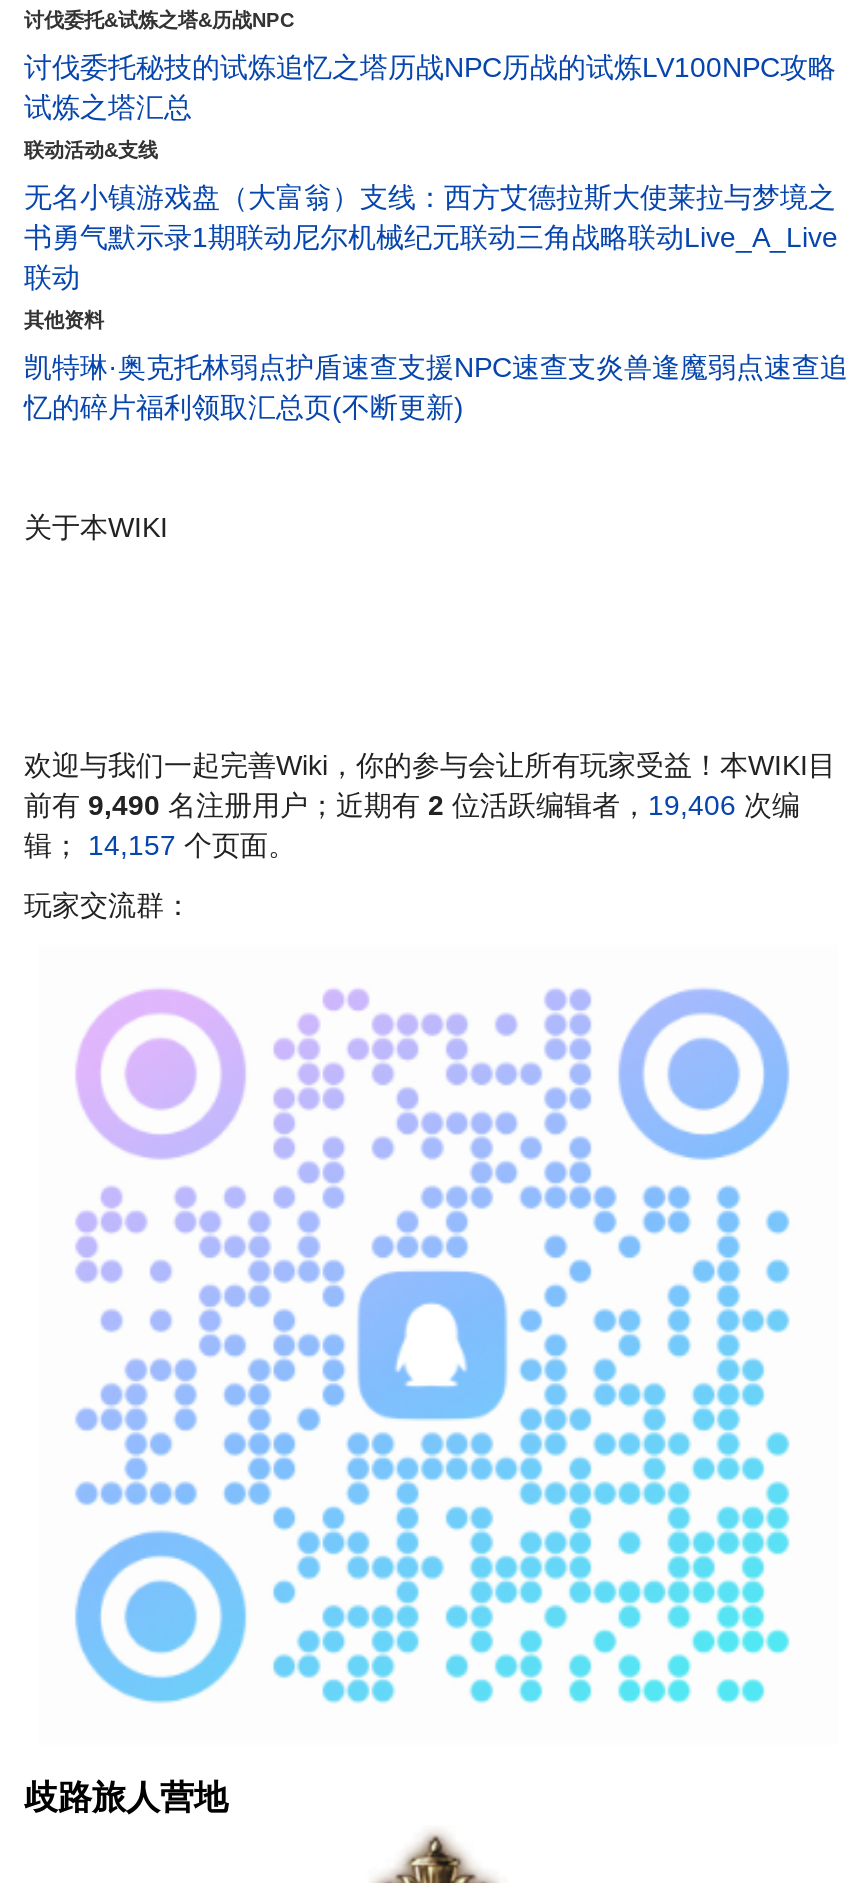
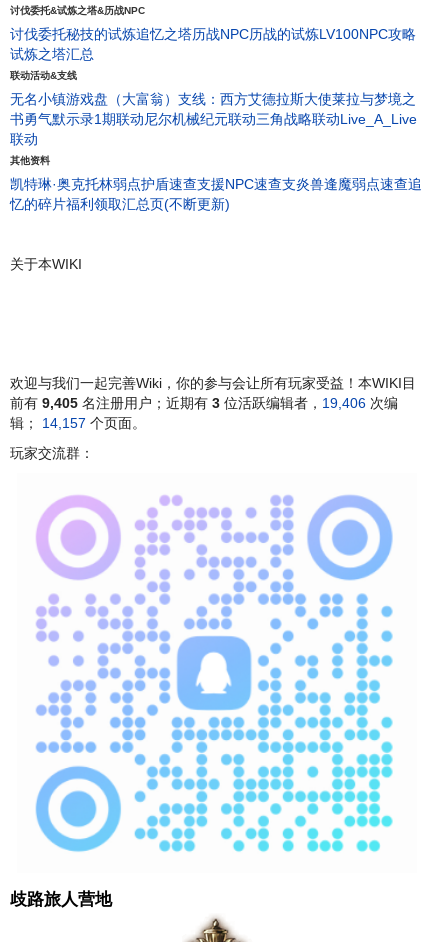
- 前有9,490名注册用户；近期有2位活跃编辑者，19,406次编
+ 前有9,405名注册用户；近期有3位活跃编辑者，19,406次编
